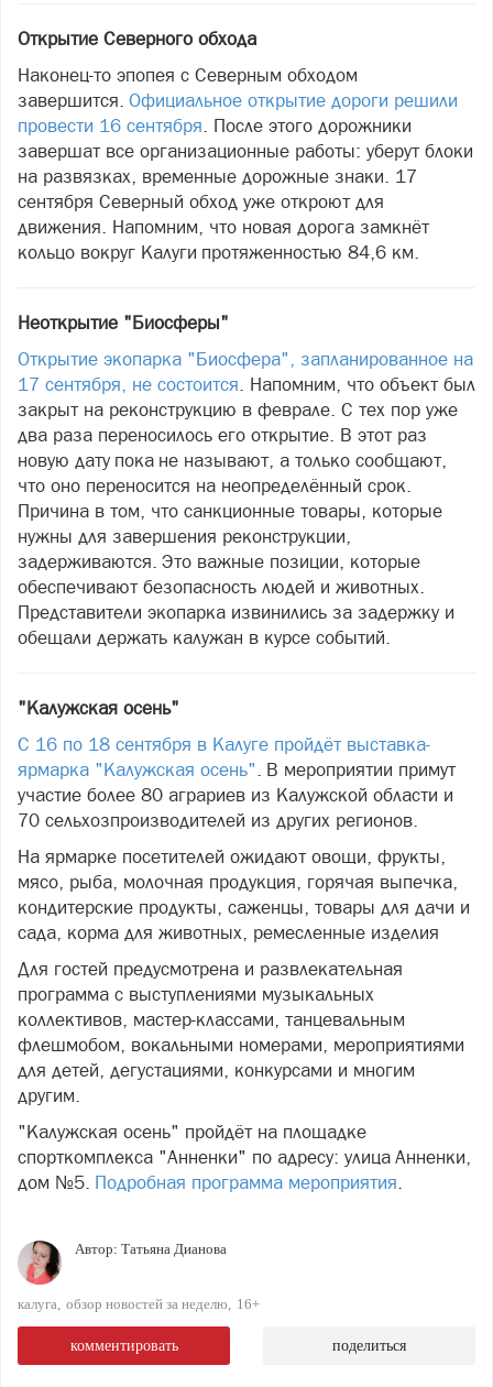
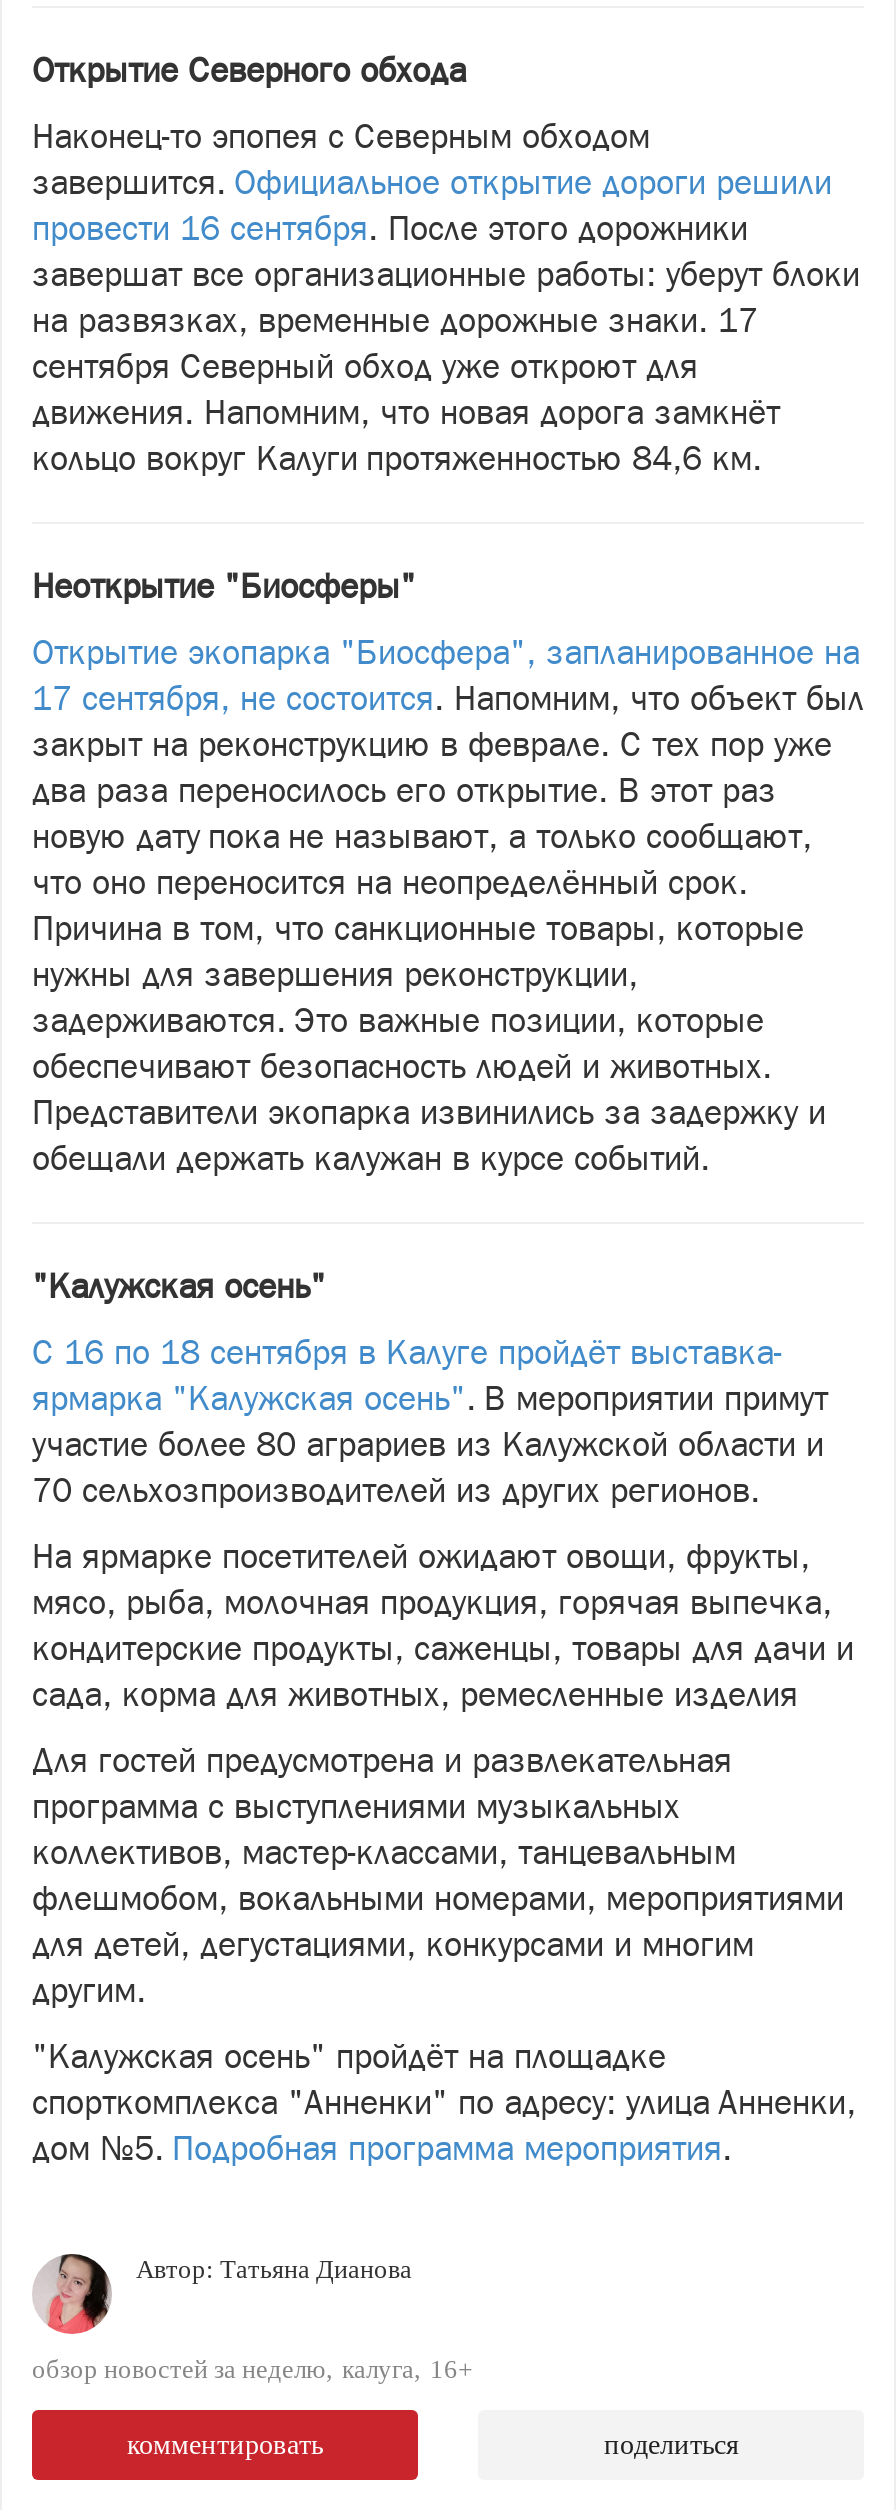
- калуга обзор новостей за неделю 16+
+ обзор новостей за неделю калуга 16+
